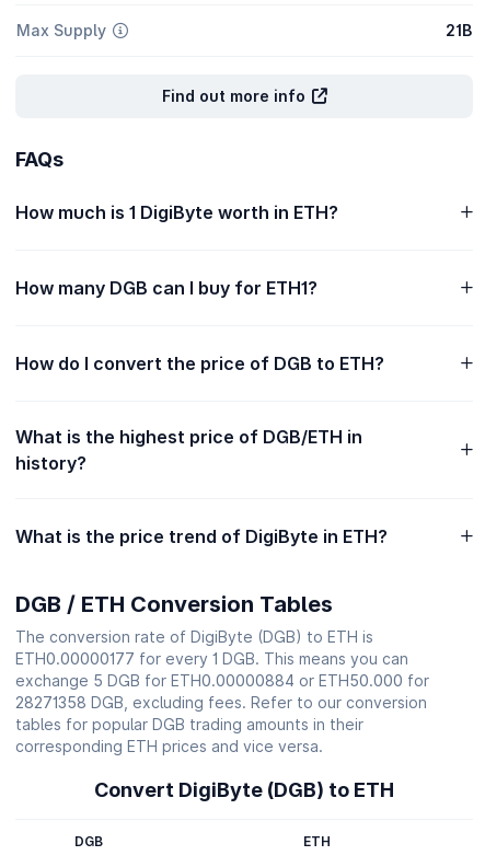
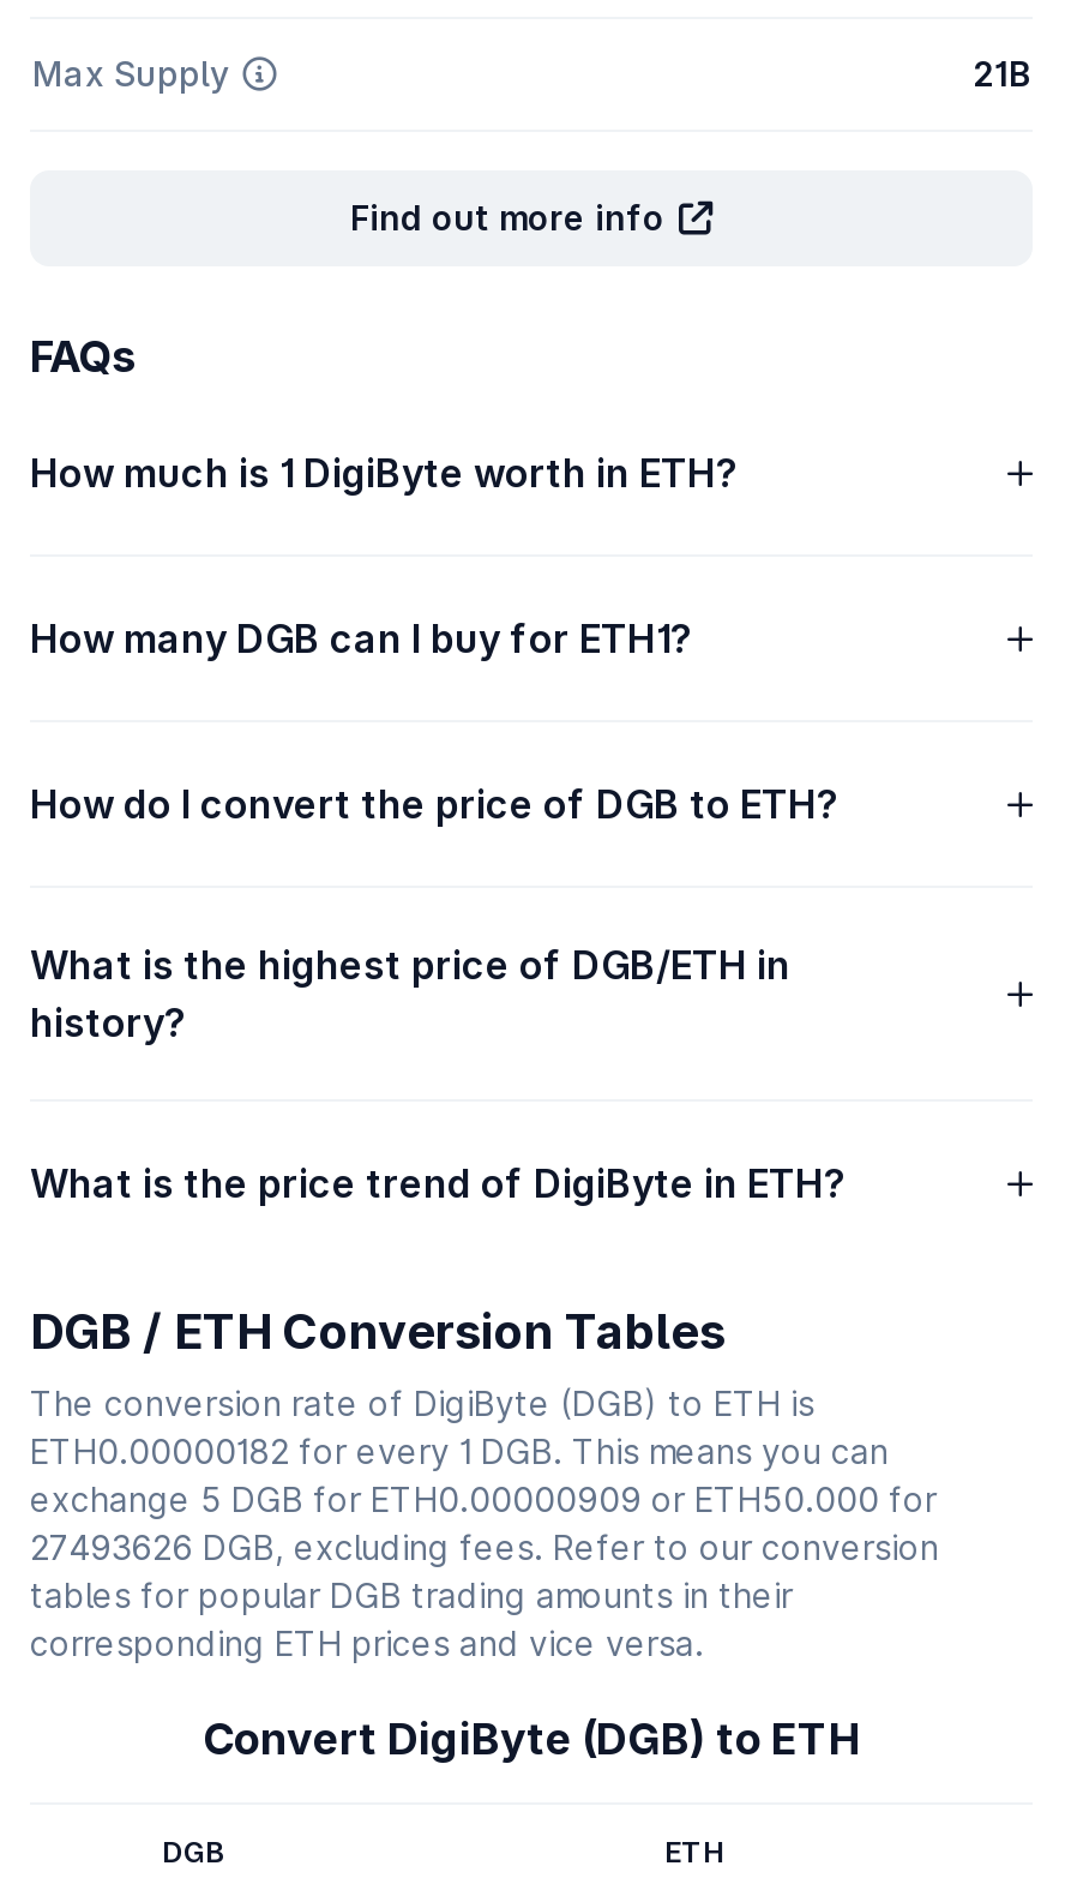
- ETH0.00000177 for every 1 DGB. This means you can
+ ETH0.00000182 for every 1 DGB. This means you can

- exchange 5 DGB for ETH0.00000884 or ETH50.000 for
+ exchange 5 DGB for ETH0.00000909 or ETH50.000 for

- 28271358 DGB, excluding fees. Refer to our conversion
+ 27493626 DGB, excluding fees. Refer to our conversion
